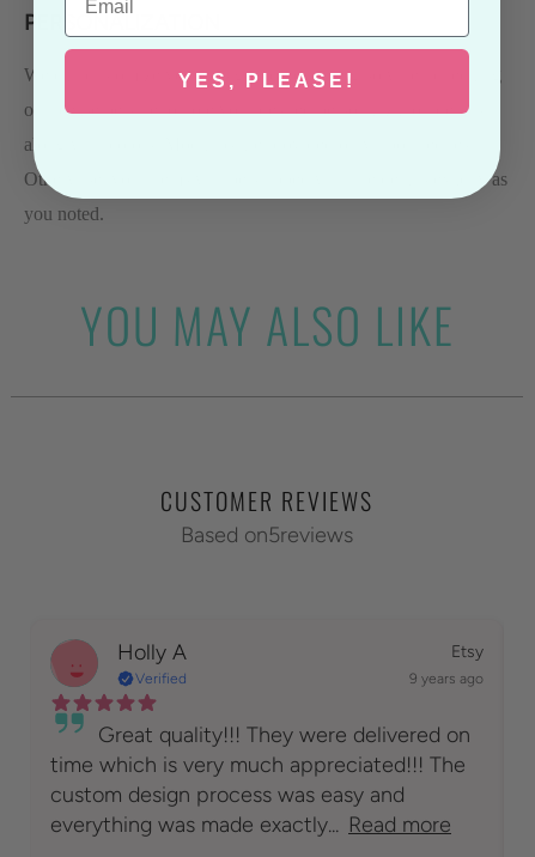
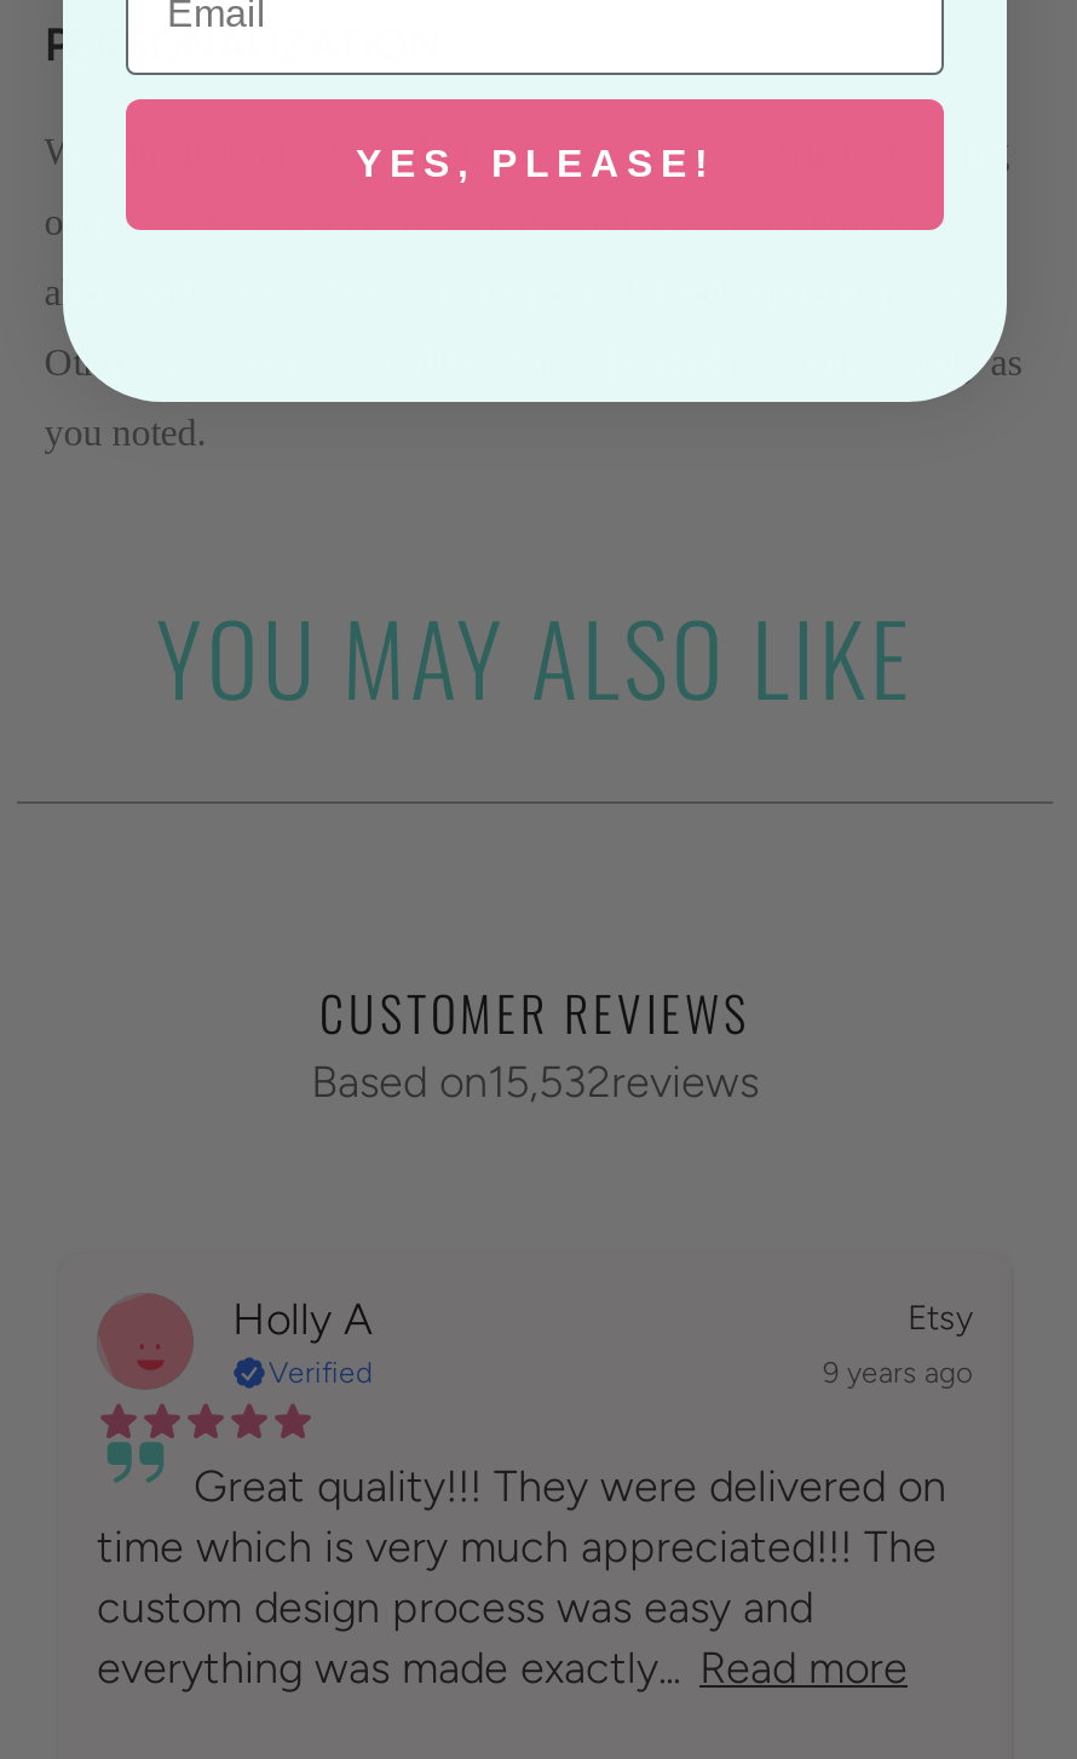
- Based on5reviews
+ Based on15,532reviews
